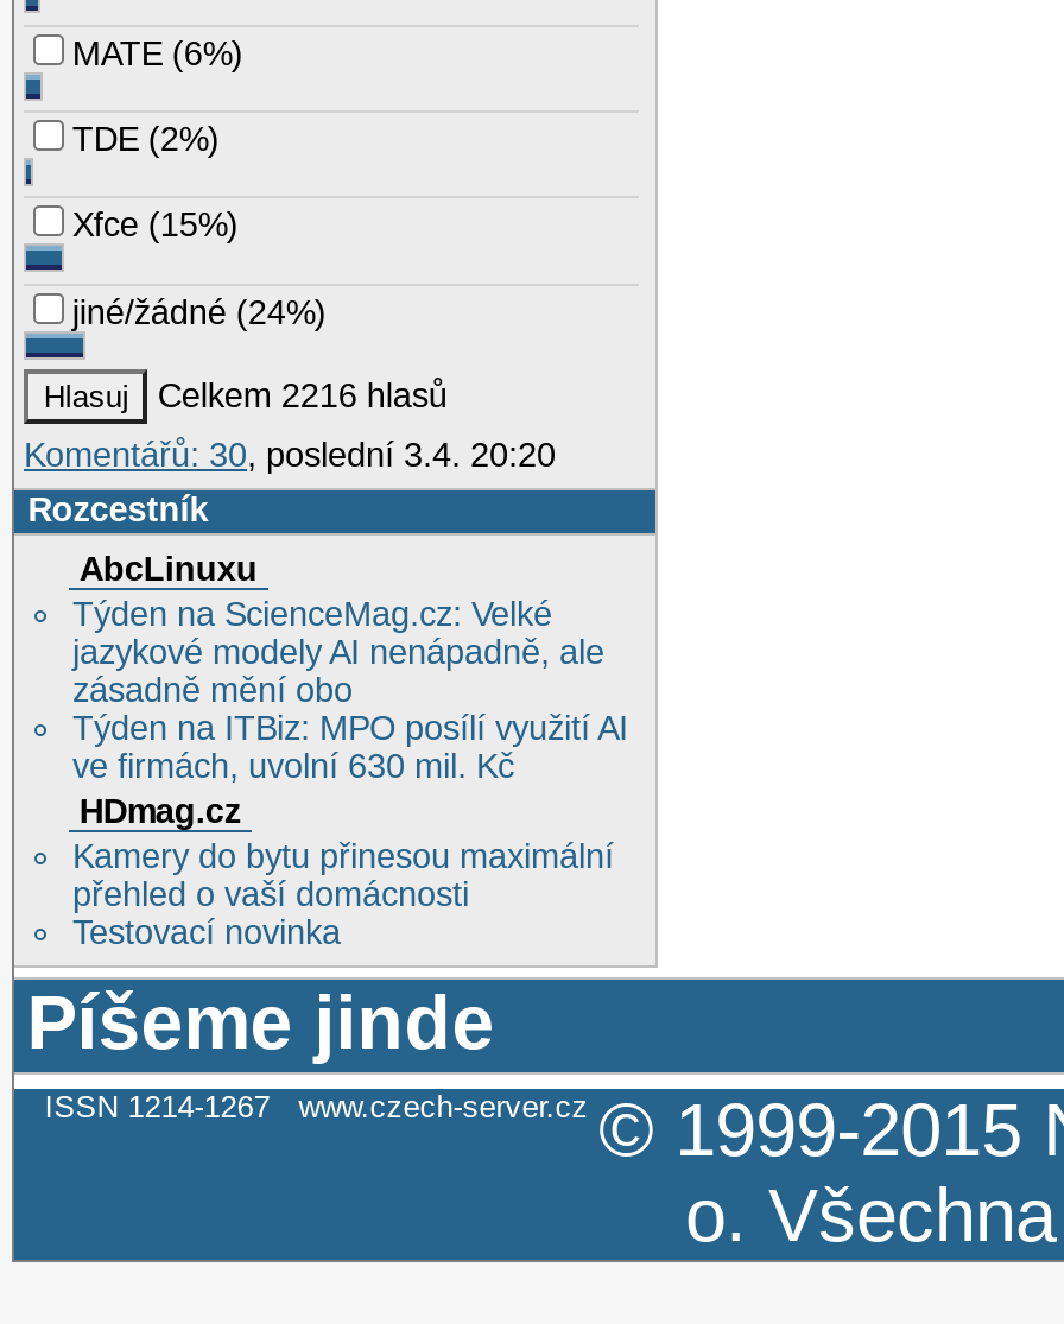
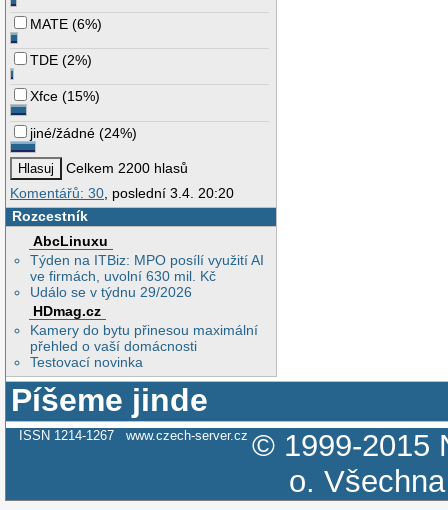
- Celkem 2216 hlasů
+ Celkem 2200 hlasů

- Týden na ScienceMag.cz: Velké
- jazykové modely AI nenápadně, ale
- zásadně mění obo

moved up: Týden na ITBiz: MPO posílí využití AI | ve firmách, uvolní 630 mil. Kč

+ Událo se v týdnu 29/2026
